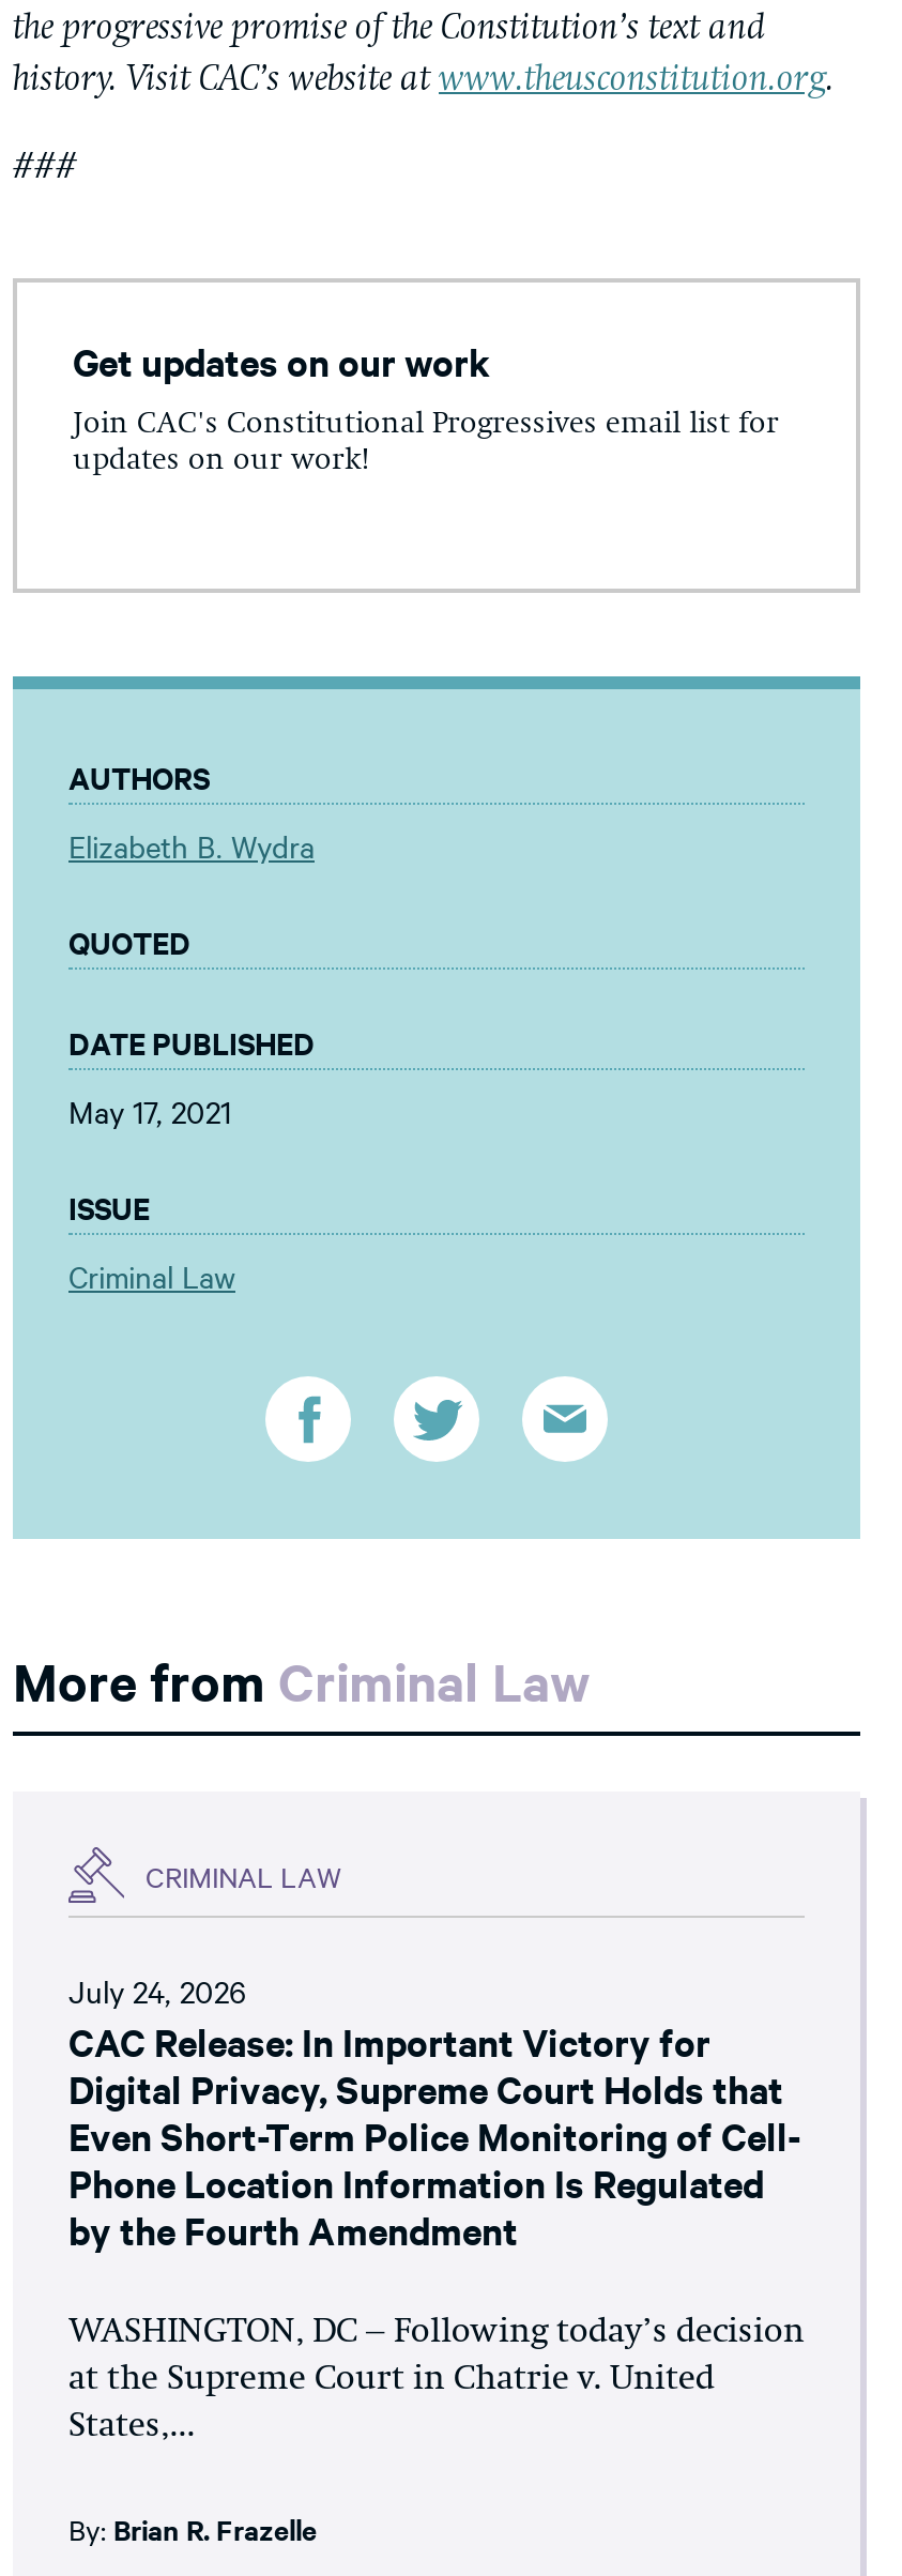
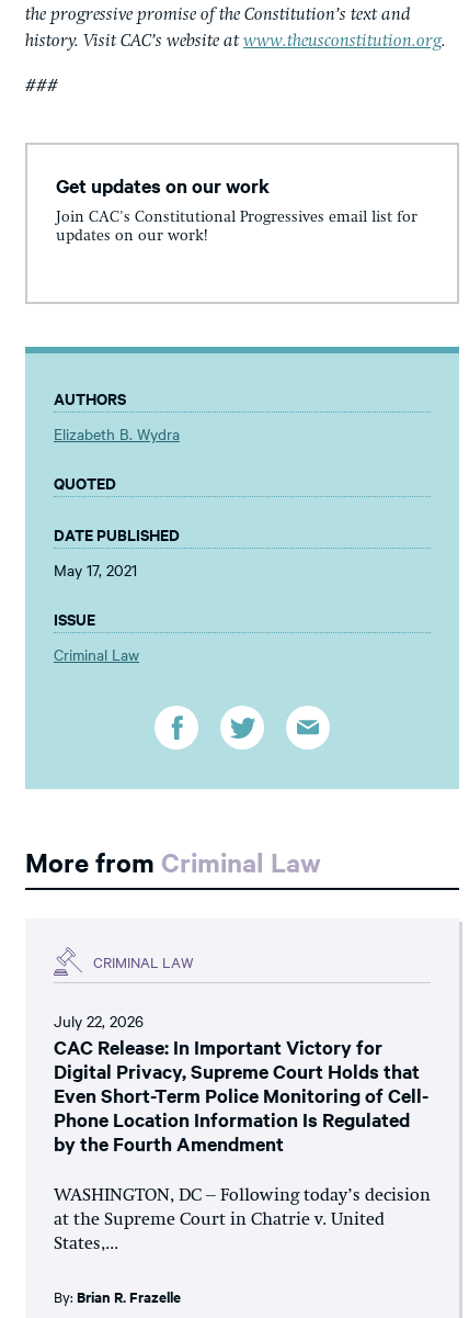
- July 24, 2026
+ July 22, 2026
